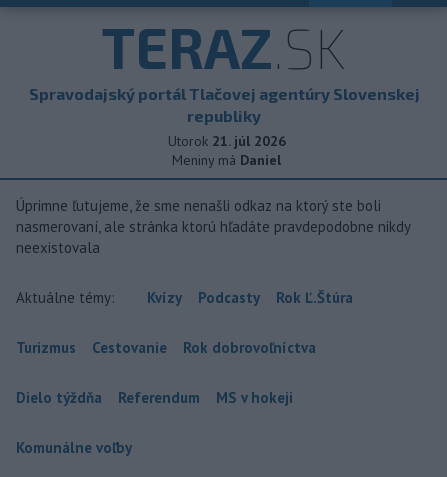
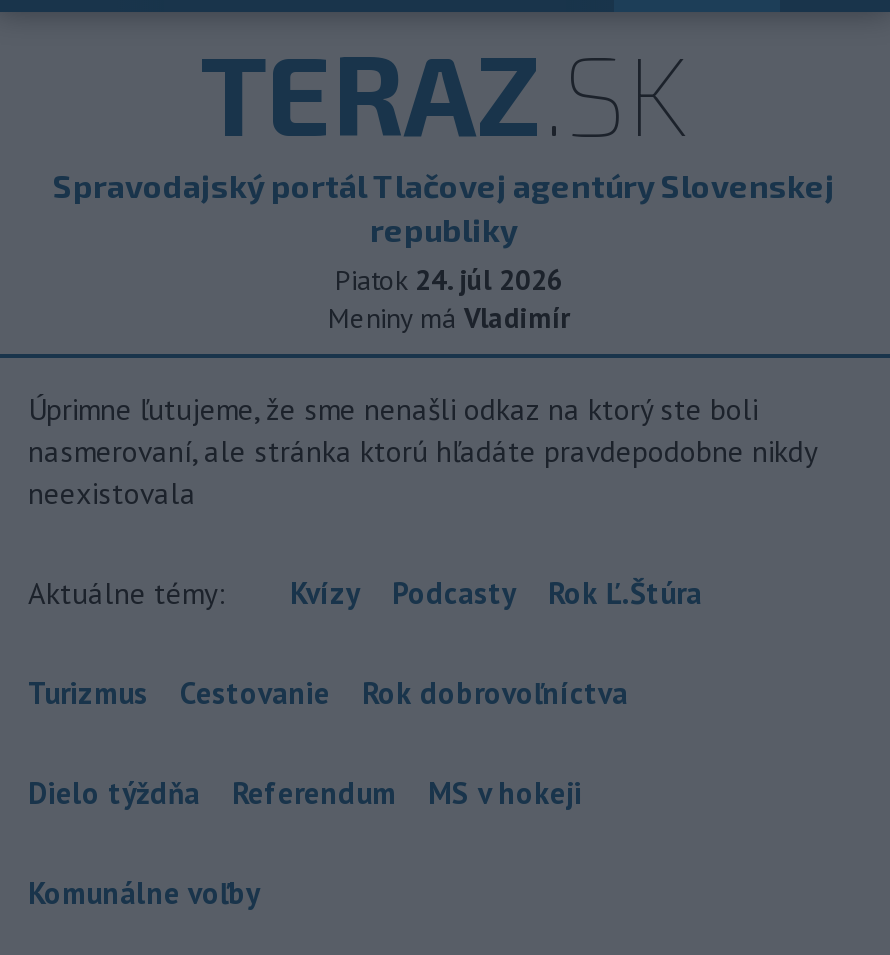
- Utorok 21. júl 2026
+ Piatok 24. júl 2026

- Meniny má Daniel
+ Meniny má Vladimír
